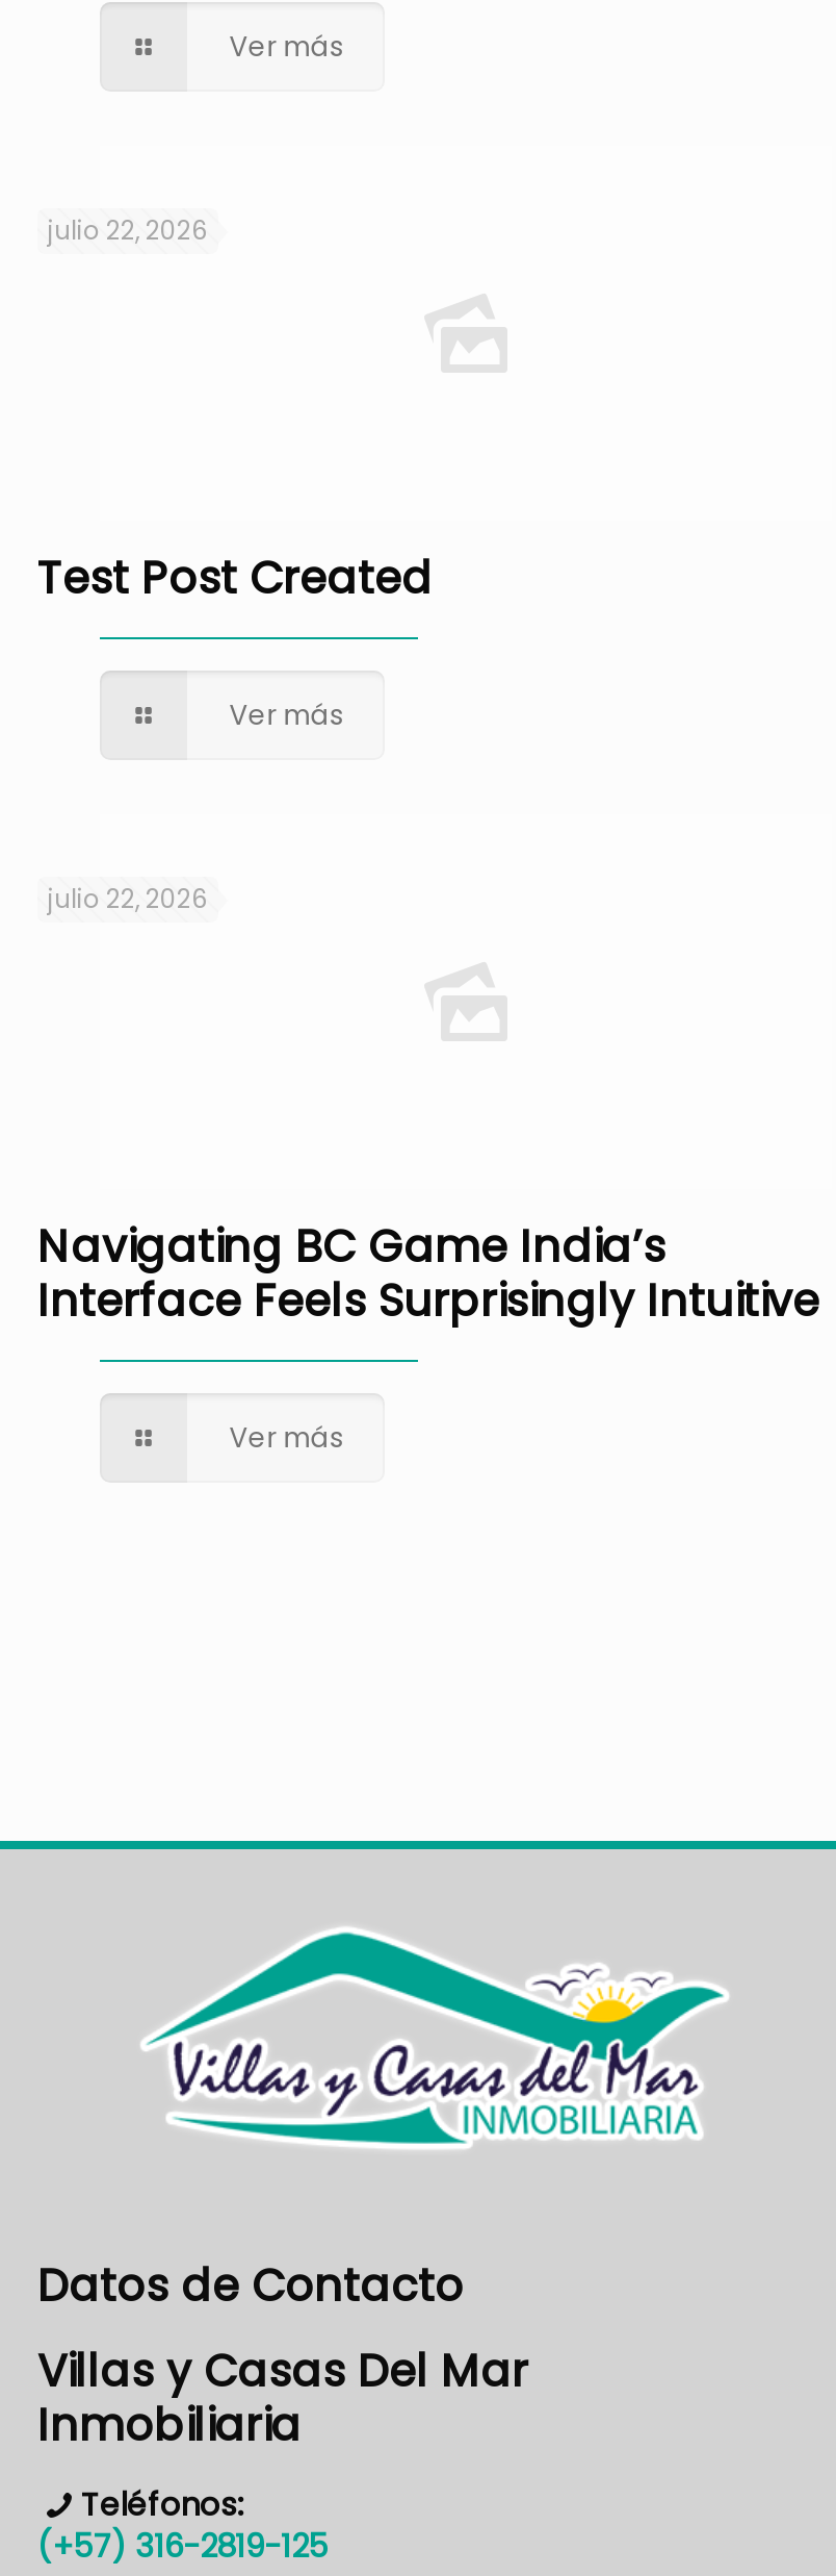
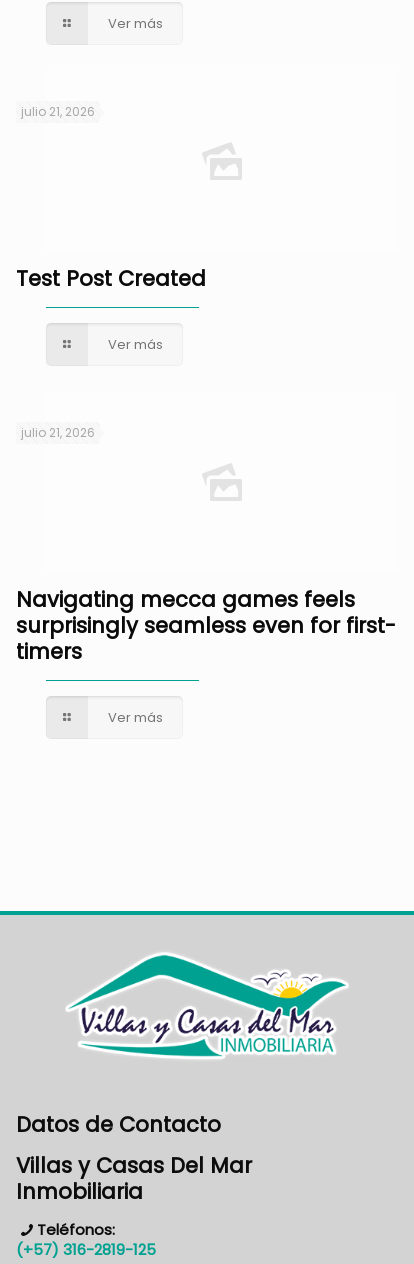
- julio 22, 2026
+ julio 21, 2026

- julio 22, 2026
+ julio 21, 2026

- Navigating BC Game India’s
- Interface Feels Surprisingly Intuitive
+ Navigating mecca games feels
+ surprisingly seamless even for first-
+ timers
